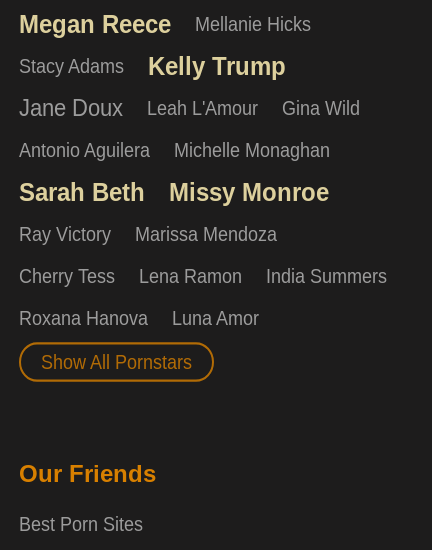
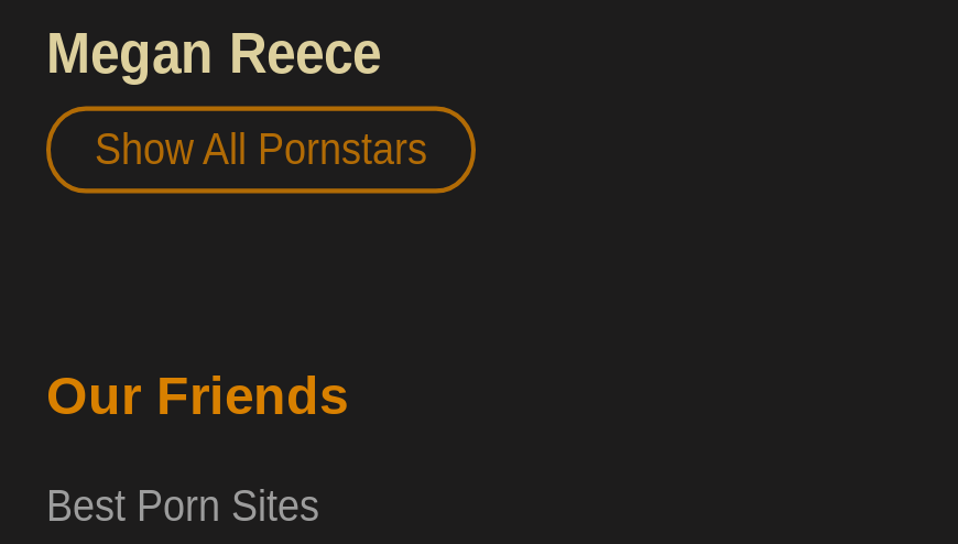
- Mellanie Hicks
- Stacy Adams
- Kelly Trump
- Jane Doux
- Leah L'Amour
- Gina Wild
- Antonio Aguilera
- Michelle Monaghan
- Sarah Beth
- Missy Monroe
- Ray Victory
- Marissa Mendoza
- Cherry Tess
- Lena Ramon
- India Summers
- Roxana Hanova
- Luna Amor
